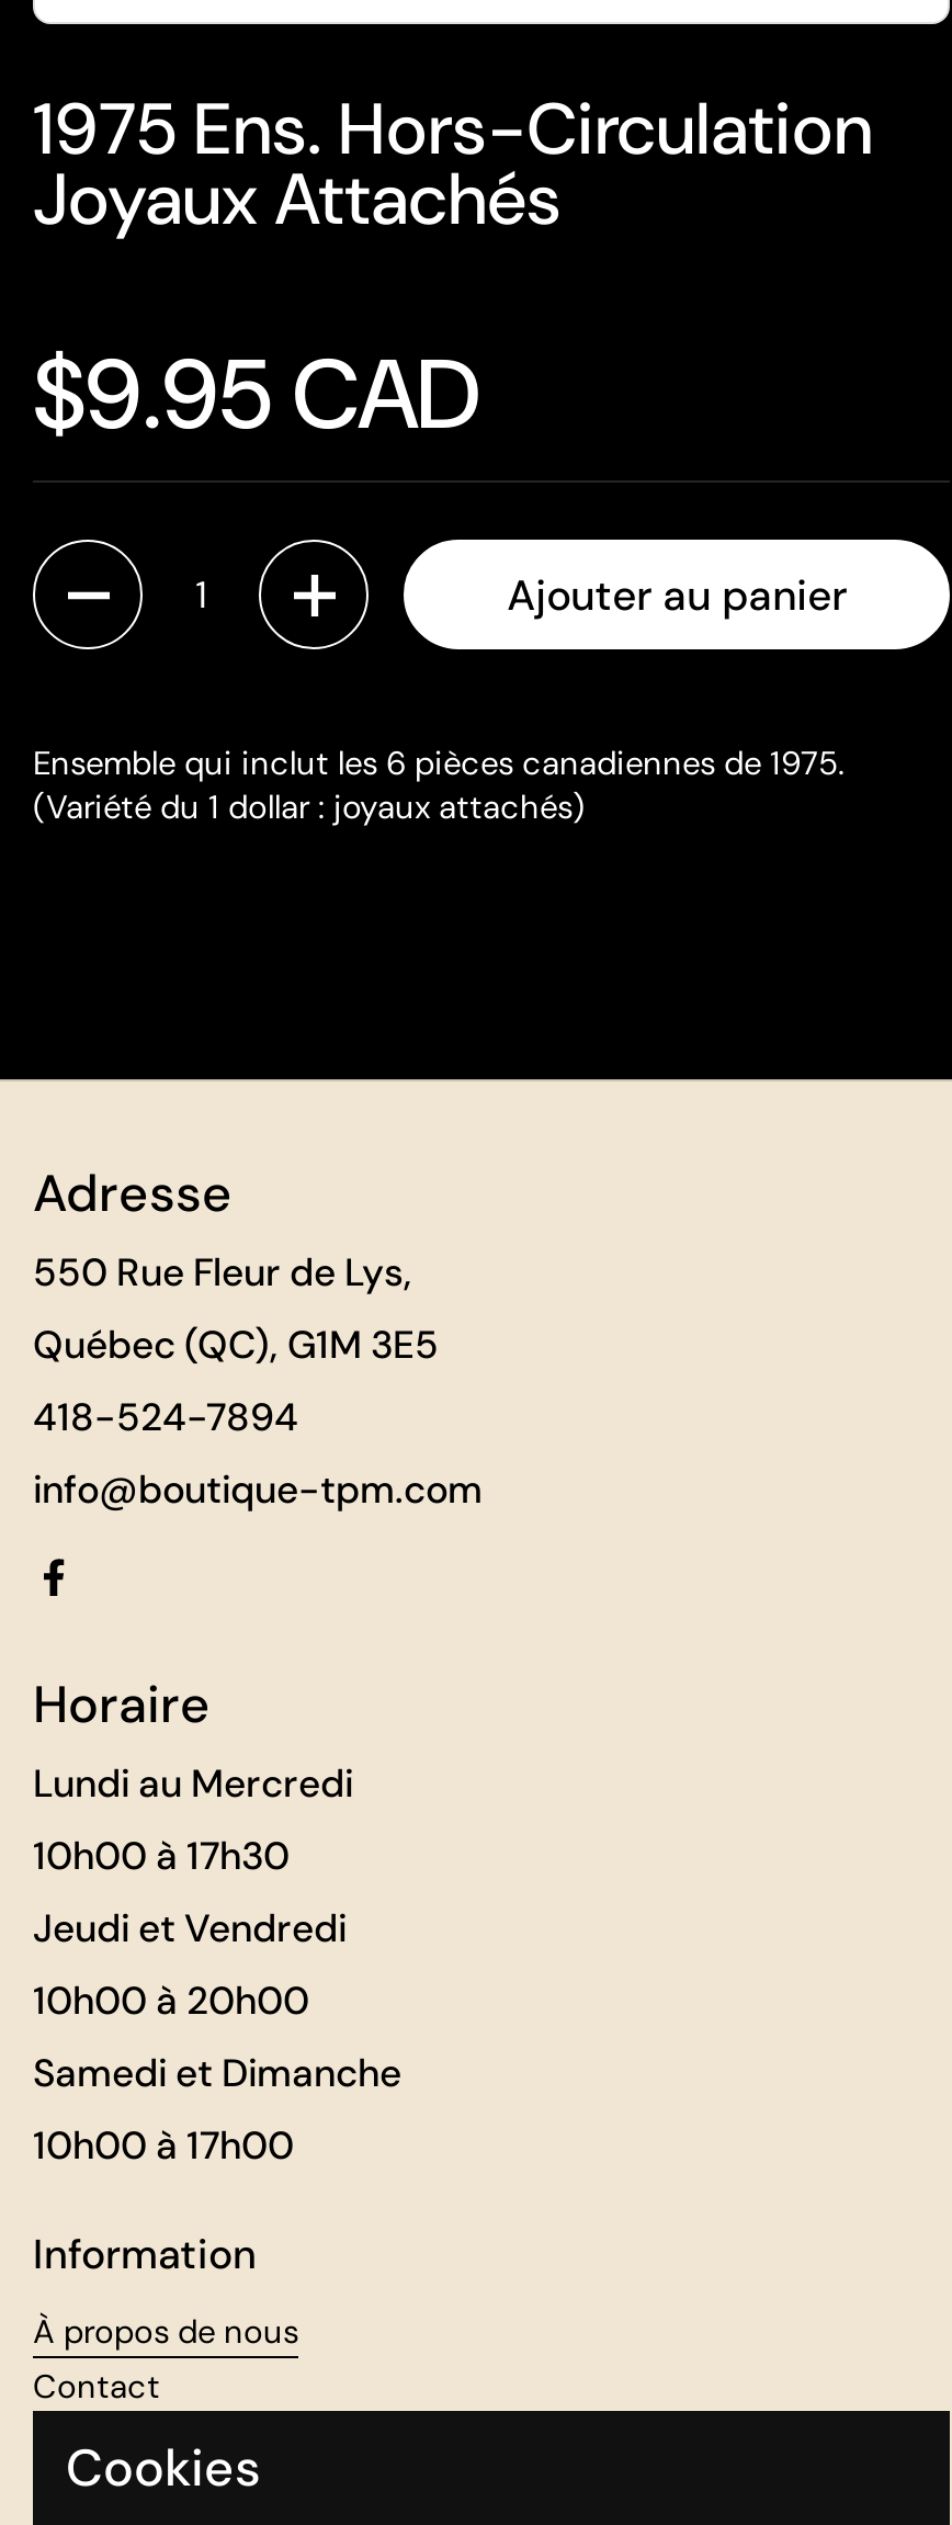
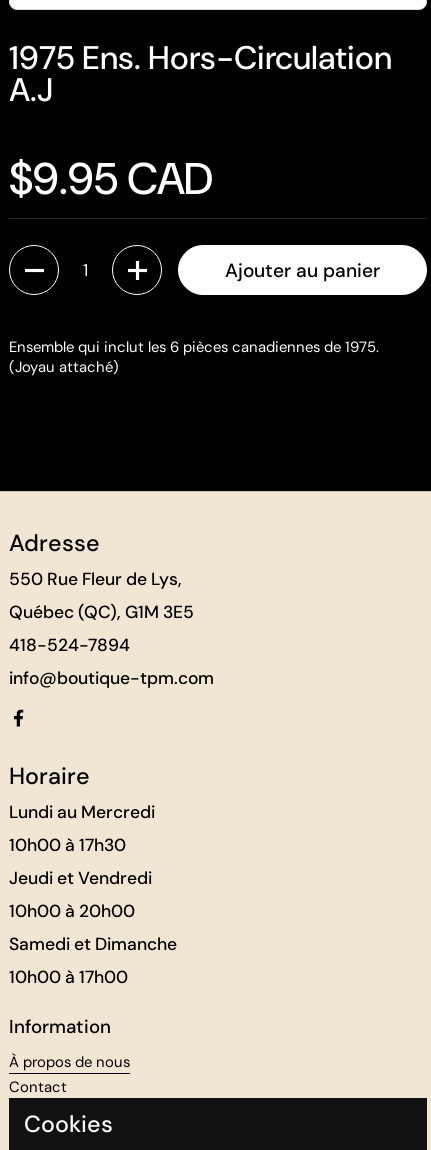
- Joyaux Attachés
+ A.J

- (Variété du 1 dollar : joyaux attachés)
+ (Joyau attaché)
